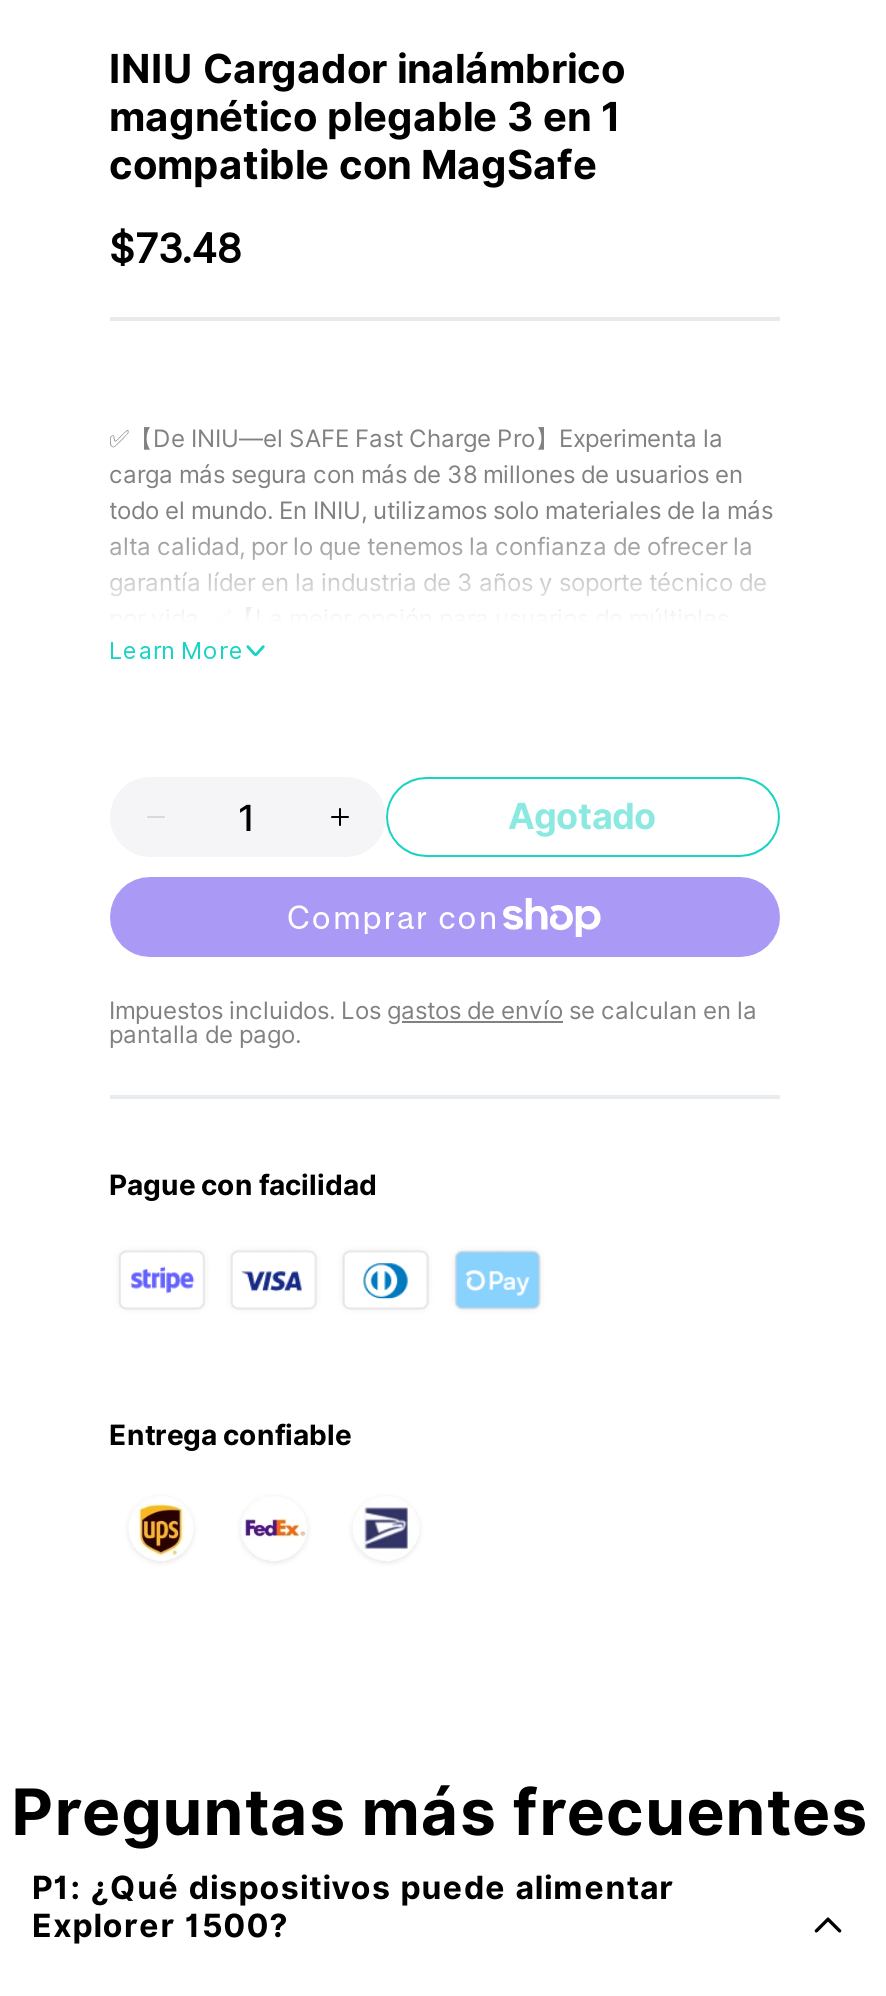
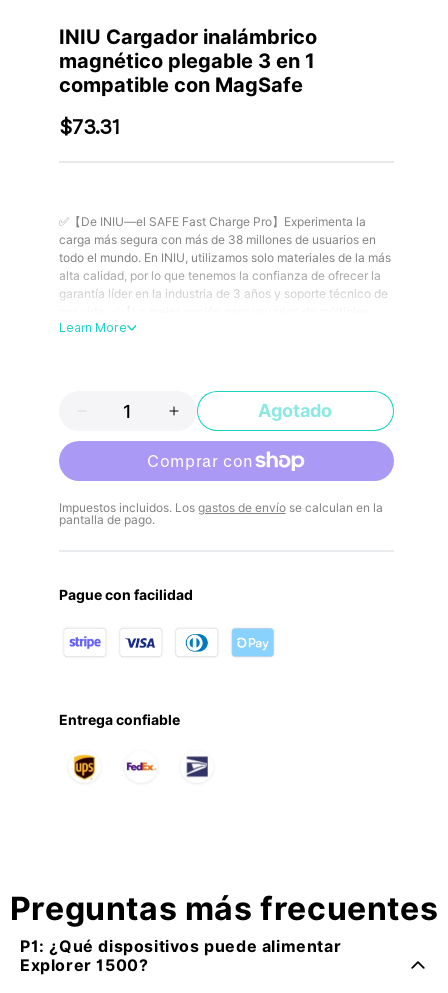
- $73.48
+ $73.31
